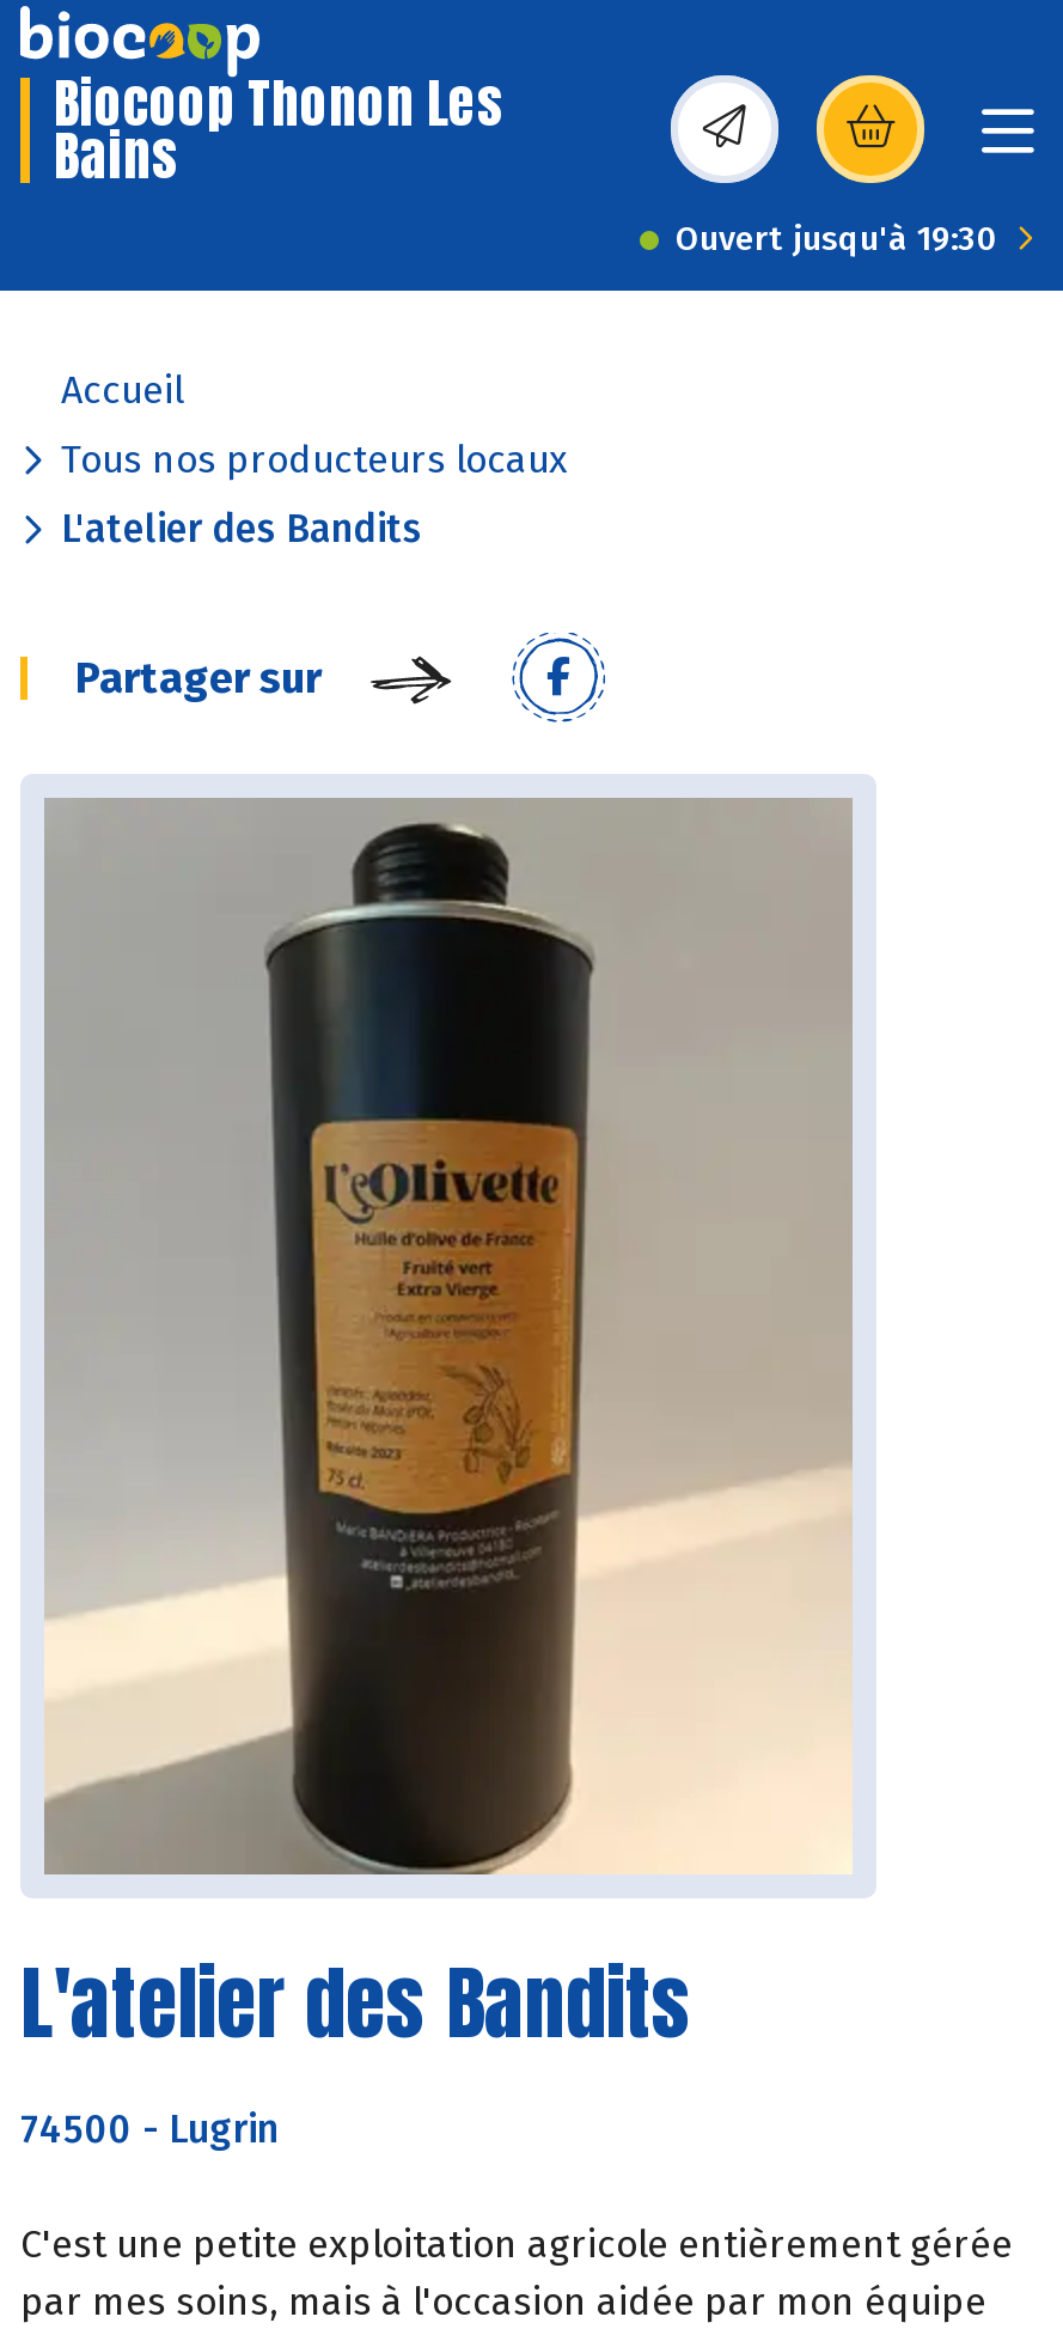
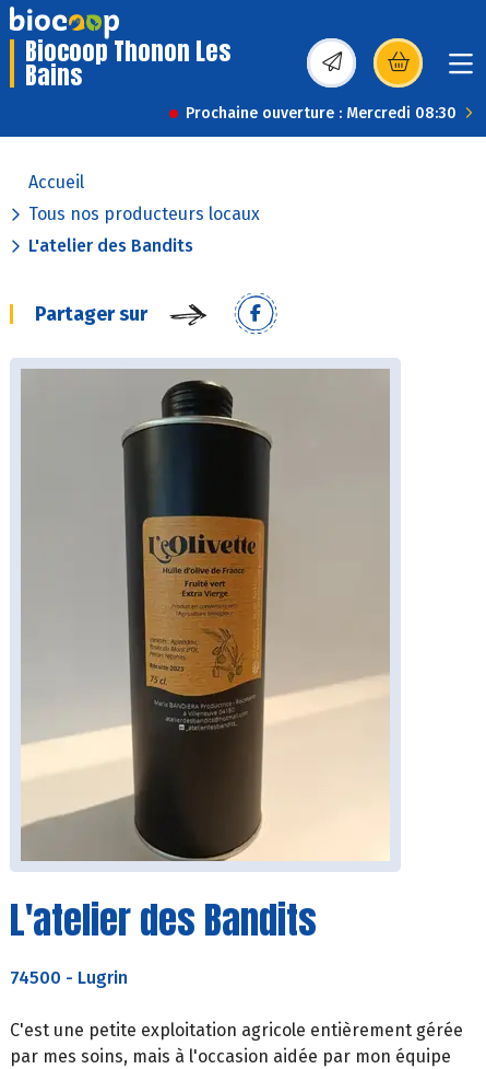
- Ouvert jusqu'à 19:30
+ Prochaine ouverture : Mercredi 08:30
